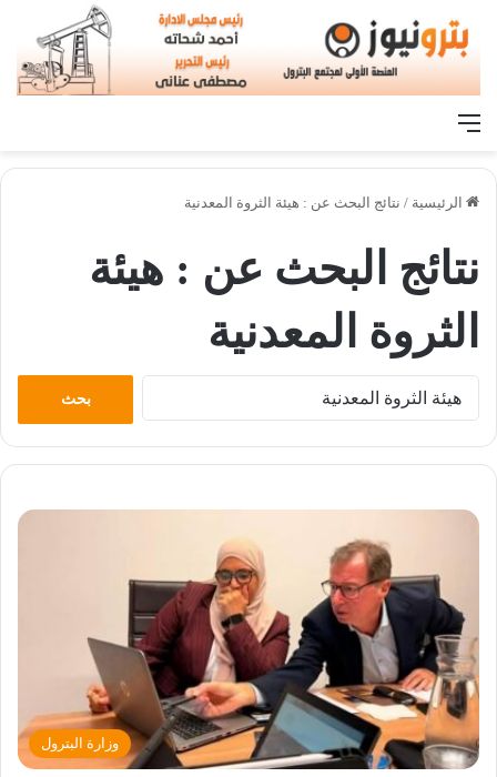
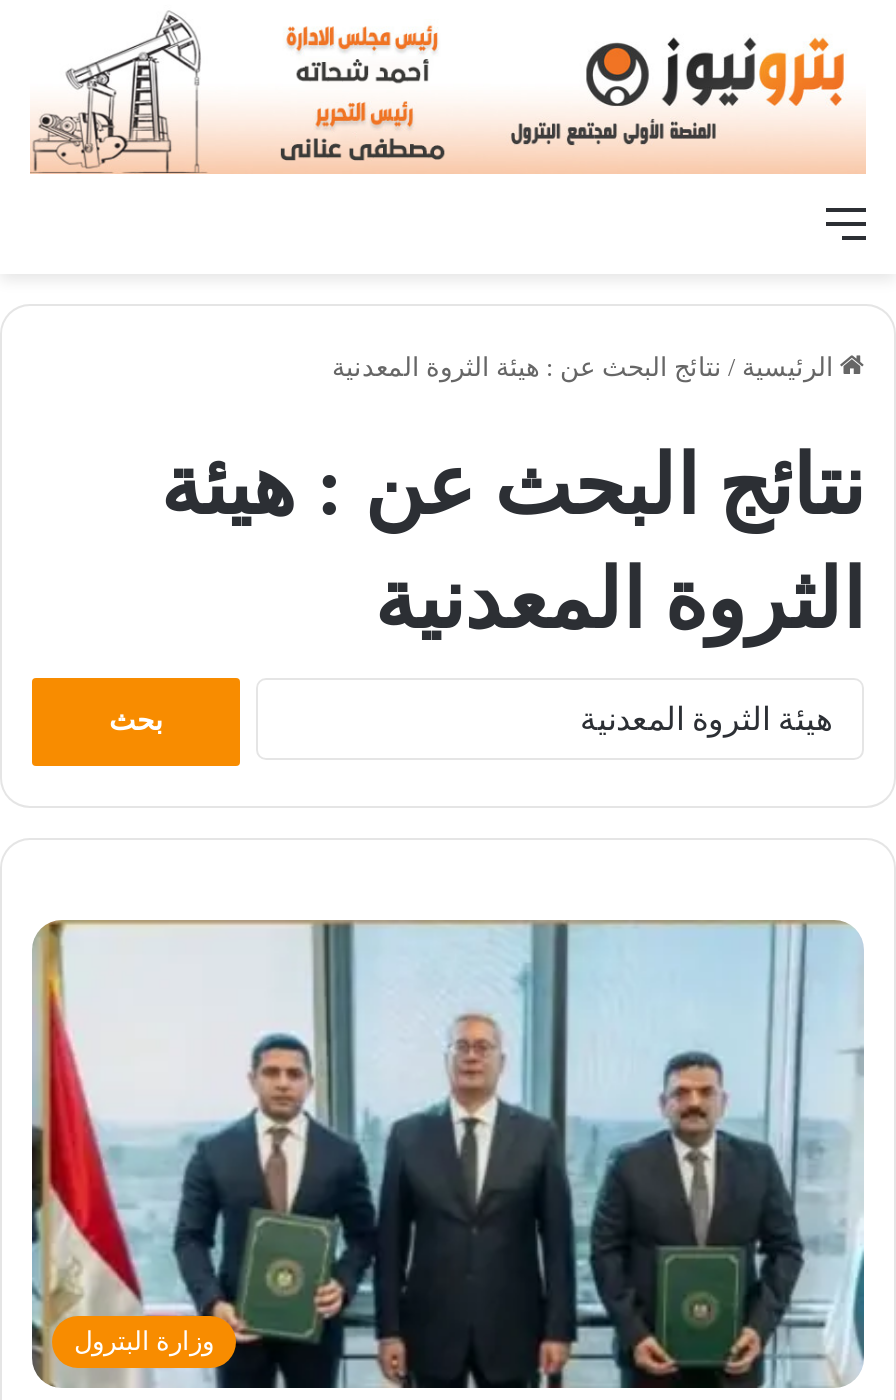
- [image]
+ [image]
